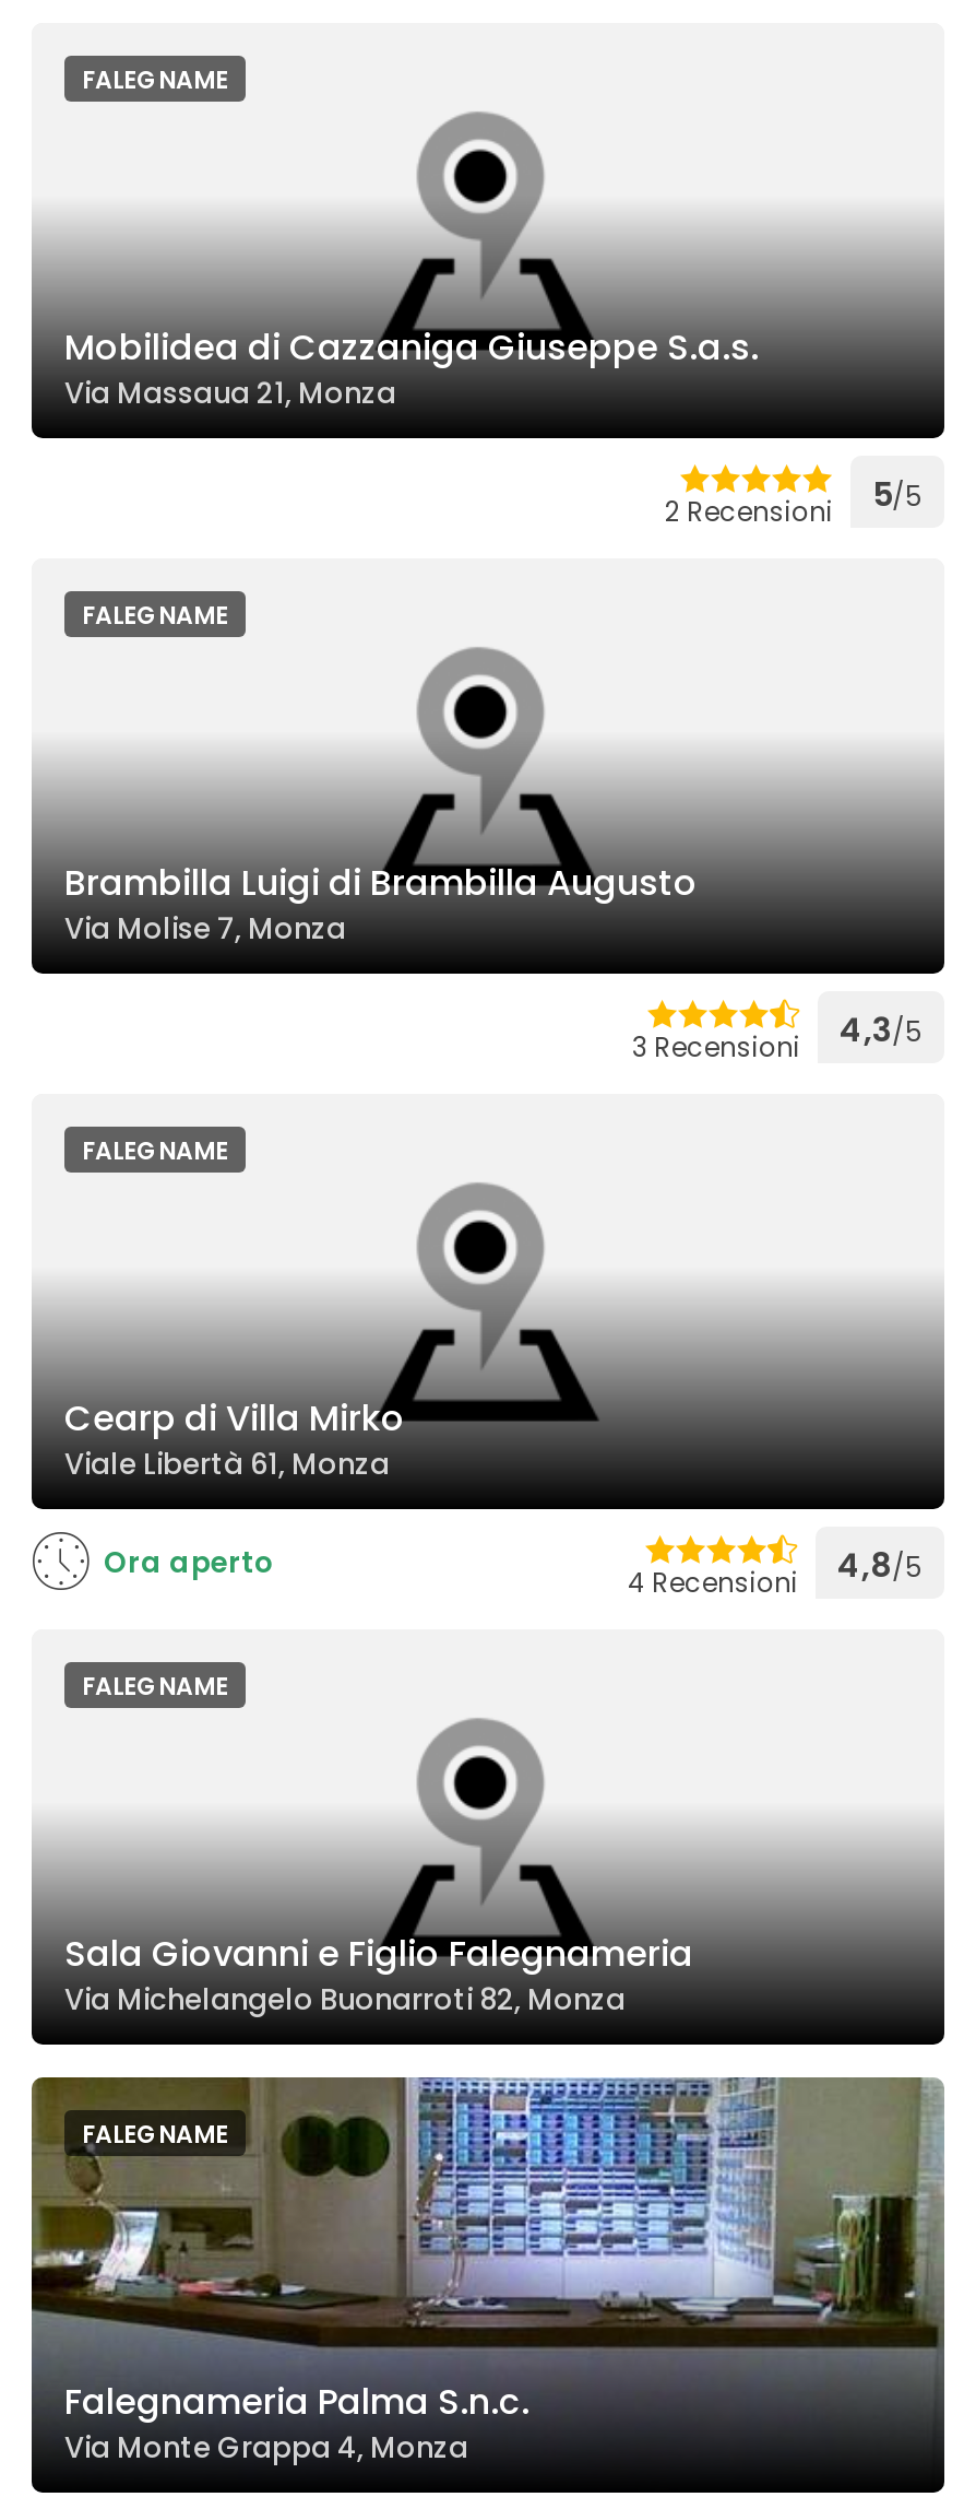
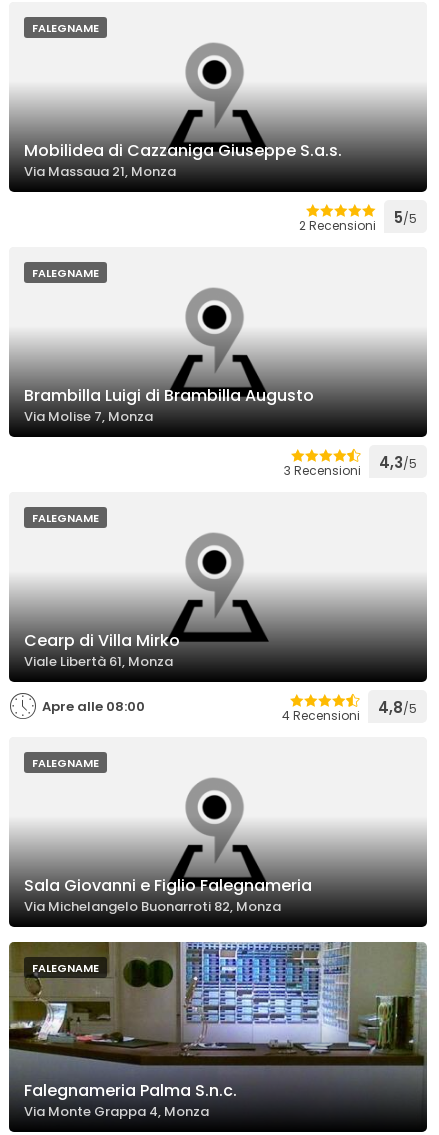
- Ora aperto
+ Apre alle 08:00
